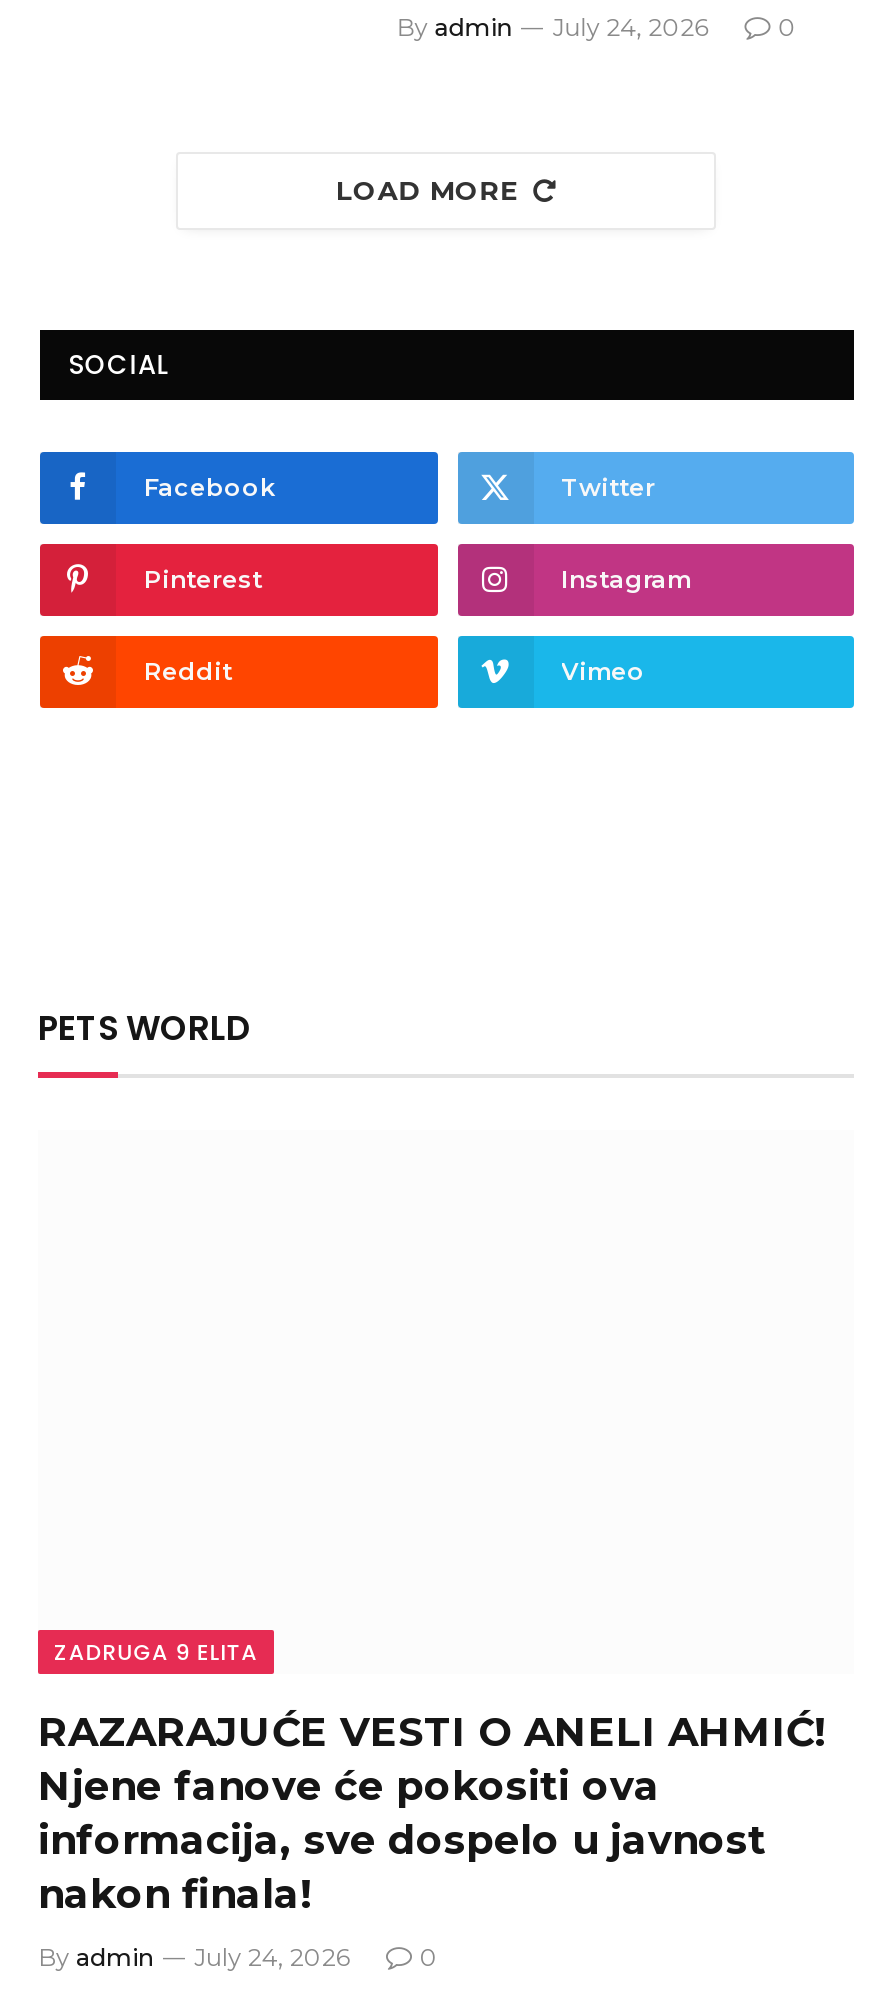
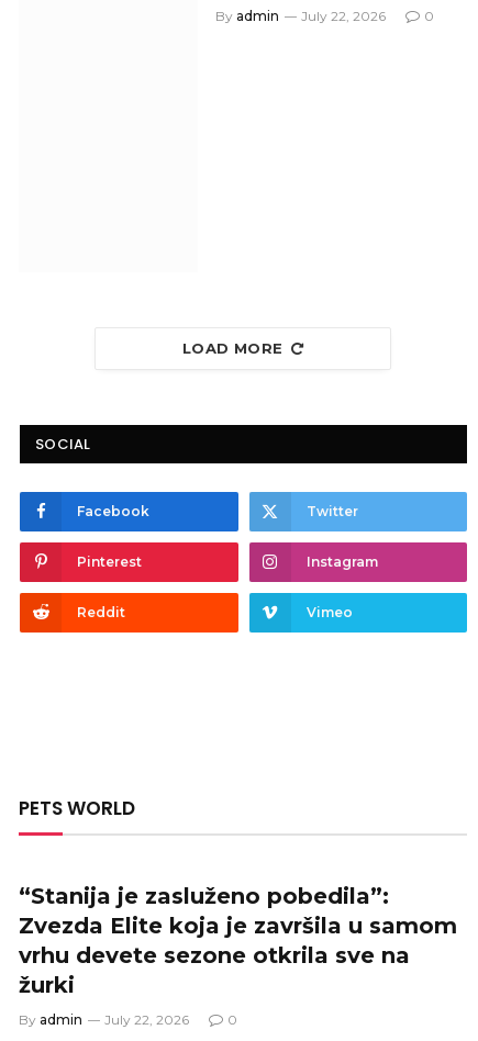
- By admin July 24, 2026
+ By admin July 22, 2026

moved down: LOAD MORE | SOCIAL | Facebook | ... | Vimeo | PETS WORLD

- ZADRUGA 9 ELITA
- RAZARAJUĆE VESTI O ANELI AHMIĆ!
- Njene fanove će pokositi ova
- informacija, sve dospelo u javnost
- nakon finala!
+ “Stanija je zasluženo pobedila”:
+ Zvezda Elite koja je završila u samom
+ vrhu devete sezone otkrila sve na
+ žurki

- By admin July 24, 2026
+ By admin July 22, 2026
